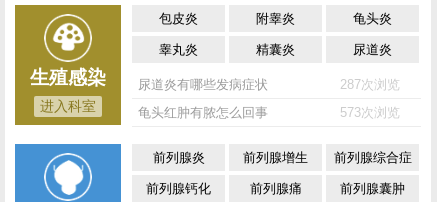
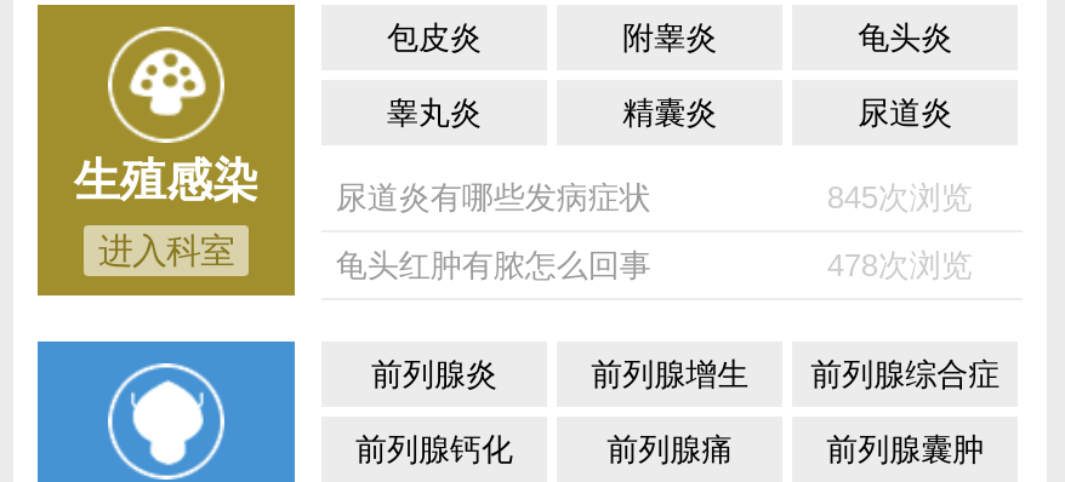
- 287次浏览
+ 845次浏览

- 573次浏览
+ 478次浏览
